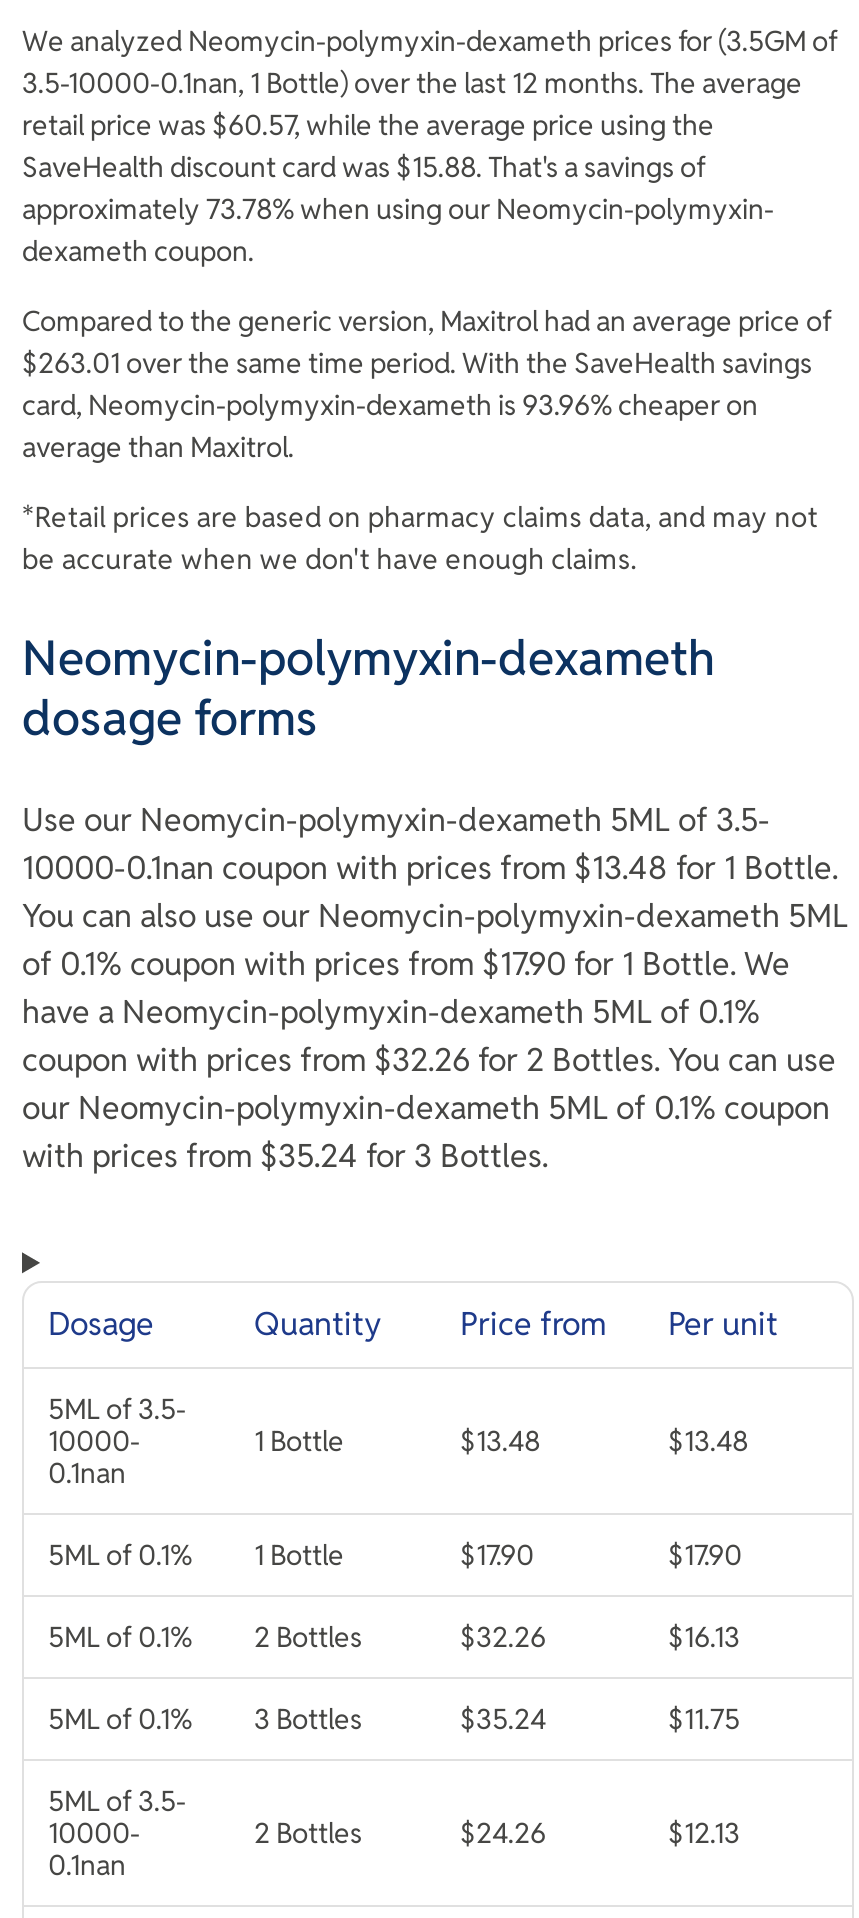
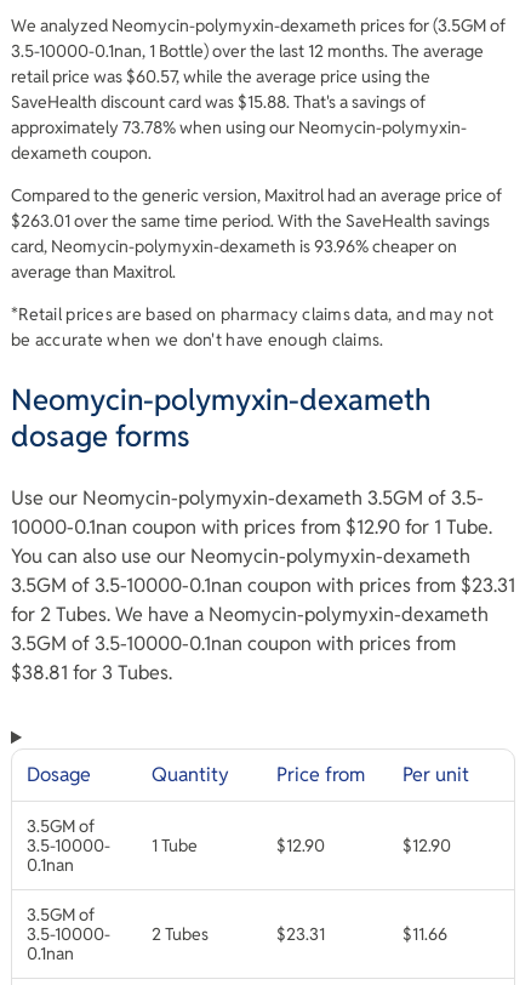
- Use our Neomycin-polymyxin-dexameth 5ML of 3.5-
- 10000-0.1nan coupon with prices from $13.48 for 1 Bottle.
- You can also use our Neomycin-polymyxin-dexameth 5ML
- of 0.1% coupon with prices from $17.90 for 1 Bottle. We
- have a Neomycin-polymyxin-dexameth 5ML of 0.1%
- coupon with prices from $32.26 for 2 Bottles. You can use
- our Neomycin-polymyxin-dexameth 5ML of 0.1% coupon
- with prices from $35.24 for 3 Bottles.
+ Use our Neomycin-polymyxin-dexameth 3.5GM of 3.5-
+ 10000-0.1nan coupon with prices from $12.90 for 1 Tube.
+ You can also use our Neomycin-polymyxin-dexameth
+ 3.5GM of 3.5-10000-0.1nan coupon with prices from $23.31
+ for 2 Tubes. We have a Neomycin-polymyxin-dexameth
+ 3.5GM of 3.5-10000-0.1nan coupon with prices from
+ $38.81 for 3 Tubes.

- 5ML of 3.5-
- 10000-
+ 3.5GM of
+ 3.5-10000-

- 1 Bottle
- $13.48
- $13.48
- 5ML of 0.1%
- 1 Bottle
- $17.90
- $17.90
- 5ML of 0.1%
- 2 Bottles
- $32.26
- $16.13
- 5ML of 0.1%
- 3 Bottles
- $35.24
- $11.75
- 5ML of 3.5-
- 10000-
+ 1 Tube
+ $12.90
+ $12.90
+ 3.5GM of
+ 3.5-10000-

- 2 Bottles
- $24.26
- $12.13
+ 2 Tubes
+ $23.31
+ $11.66
